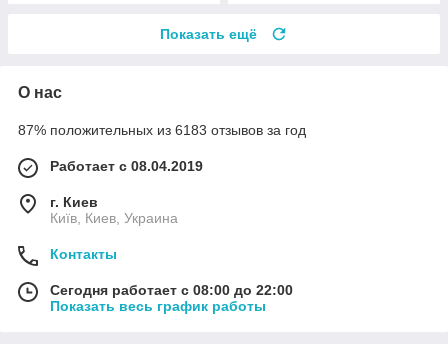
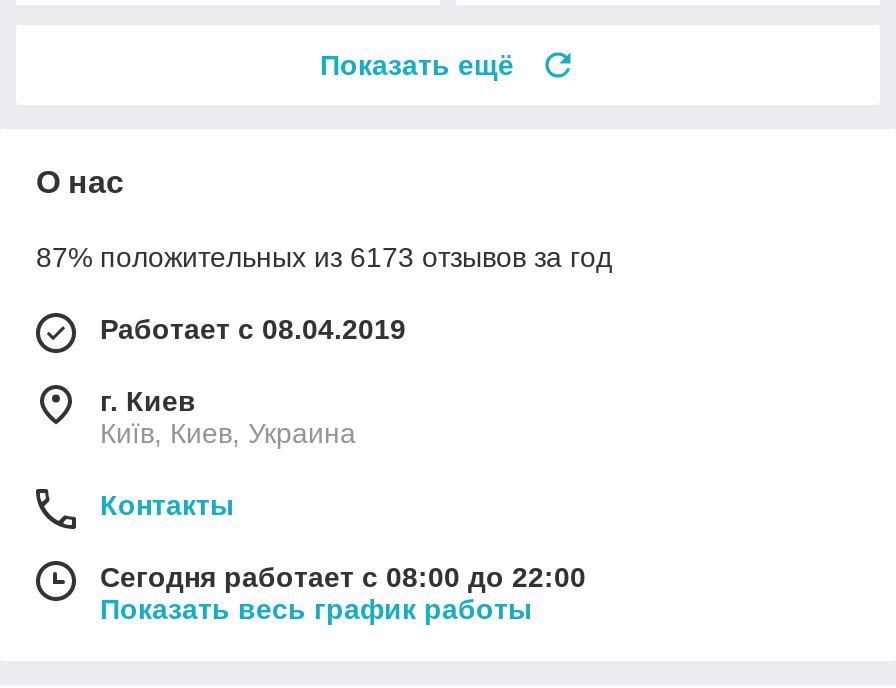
- 87% положительных из 6183 отзывов за год
+ 87% положительных из 6173 отзывов за год
